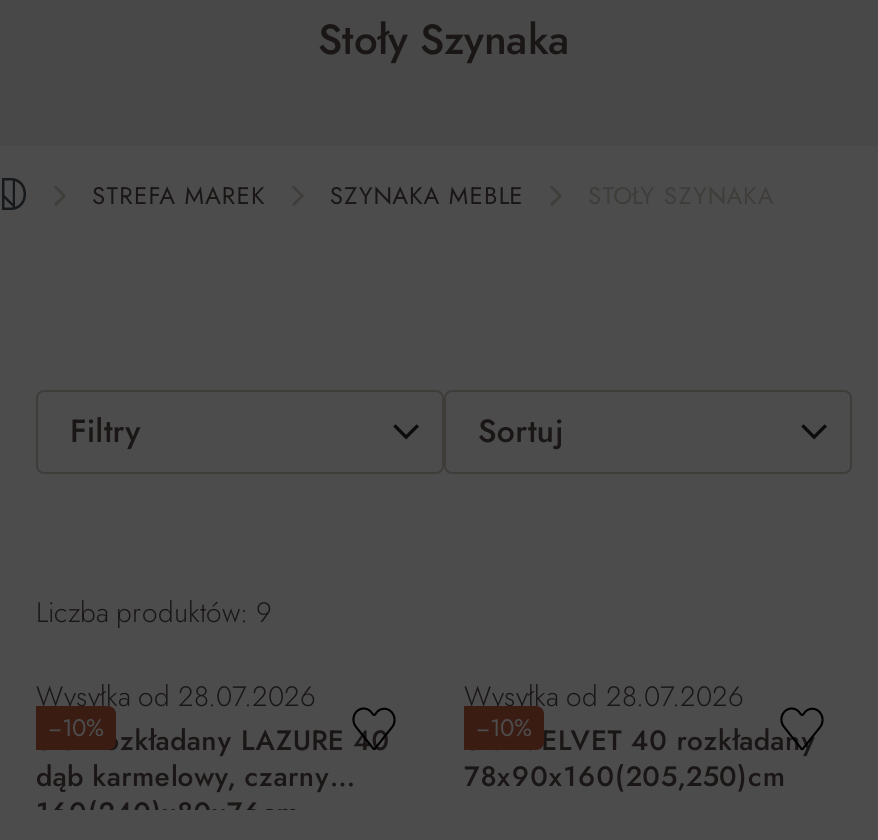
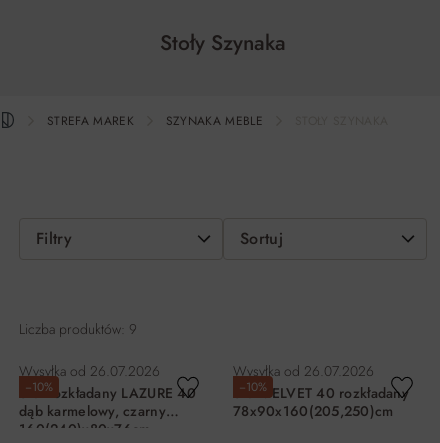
- Wysyłka od 28.07.2026
+ Wysyłka od 26.07.2026

- Wysyłka od 28.07.2026
+ Wysyłka od 26.07.2026
